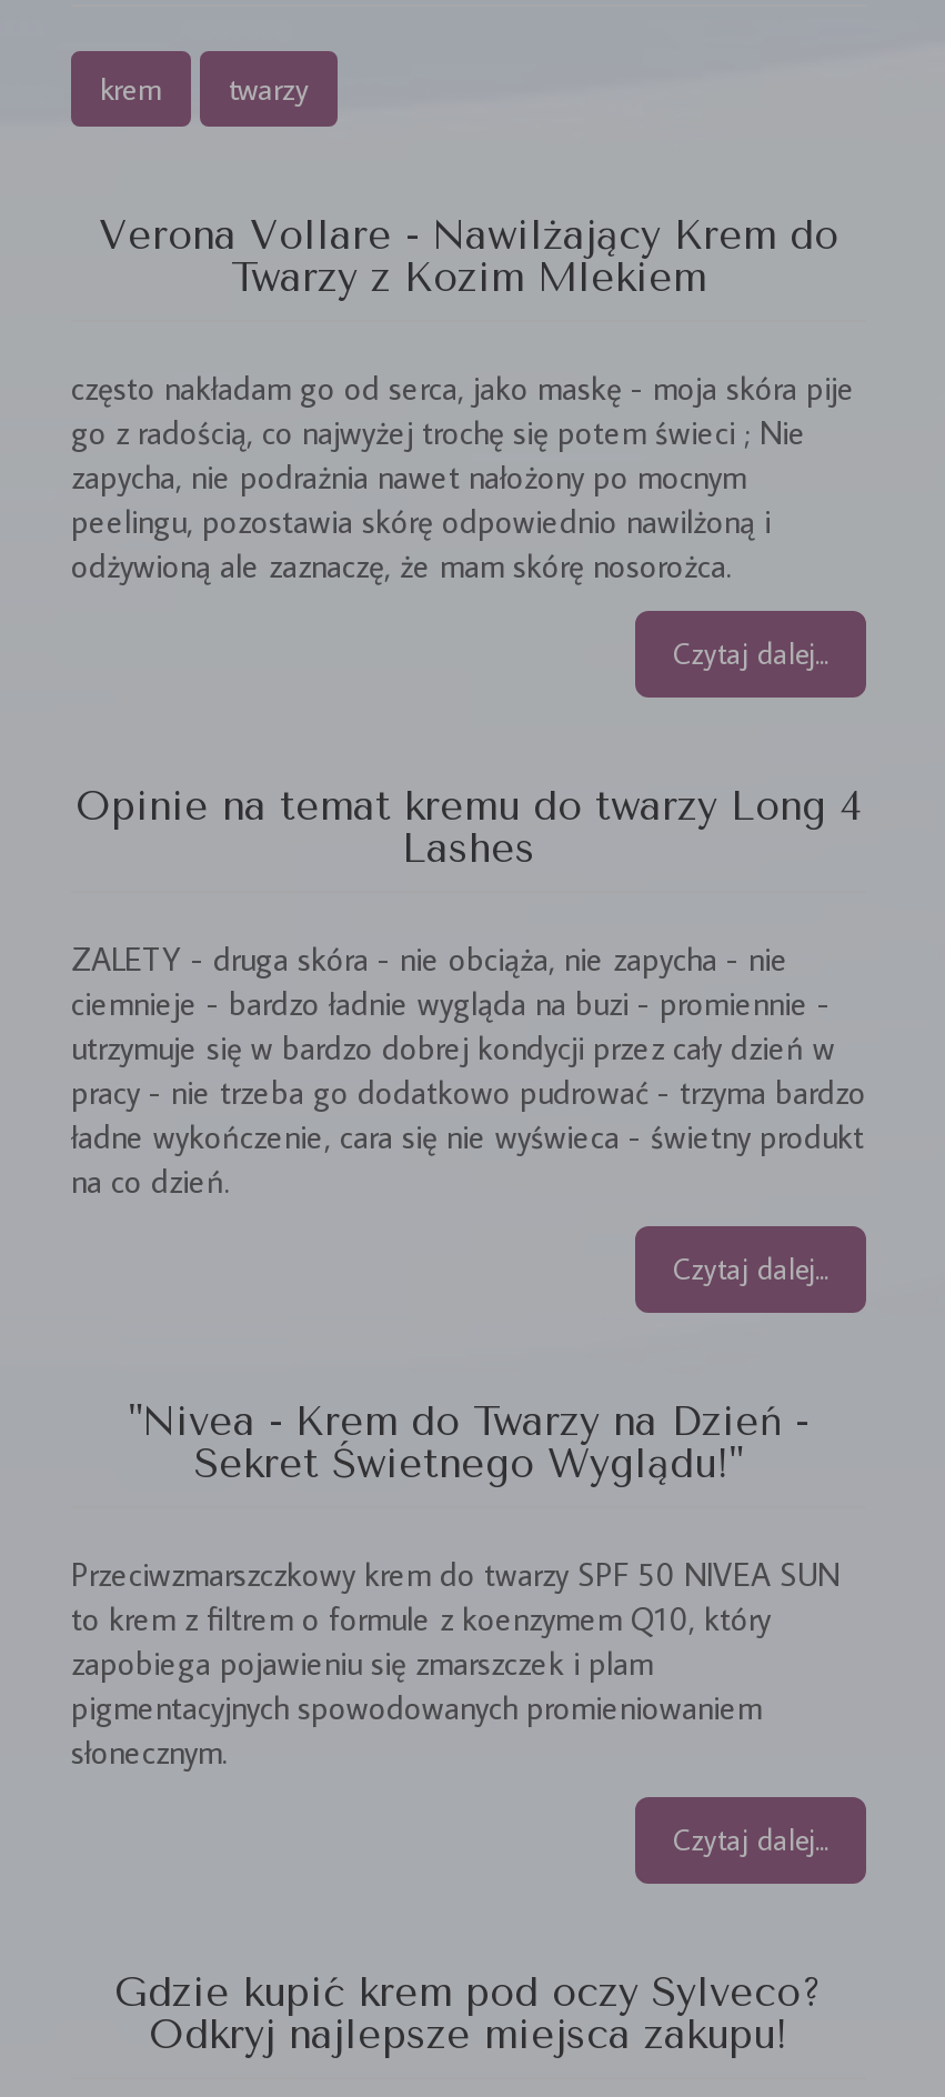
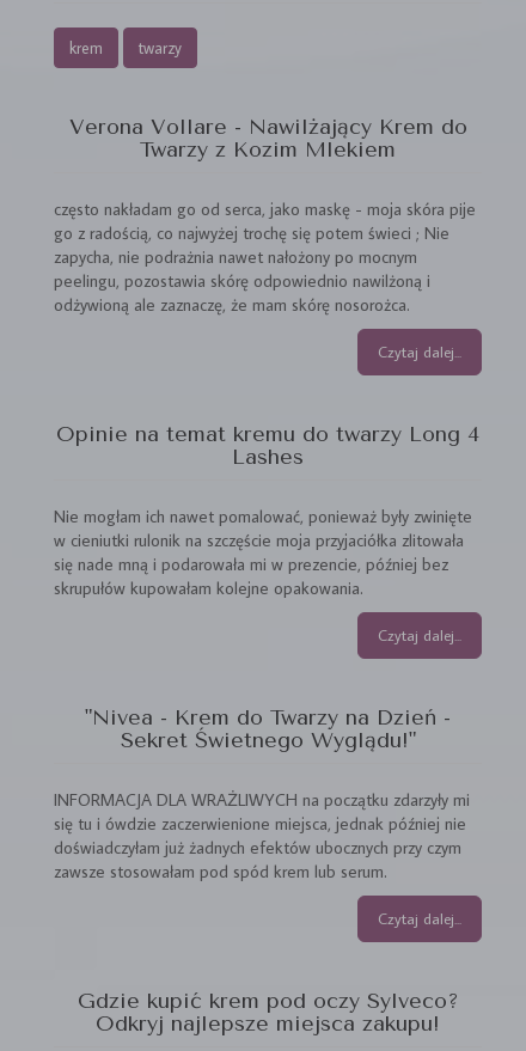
- ZALETY - druga skóra - nie obciąża, nie zapycha - nie
- ciemnieje - bardzo ładnie wygląda na buzi - promiennie -
- utrzymuje się w bardzo dobrej kondycji przez cały dzień w
- pracy - nie trzeba go dodatkowo pudrować - trzyma bardzo
- ładne wykończenie, cara się nie wyświeca - świetny produkt
- na co dzień.
+ Nie mogłam ich nawet pomalować, ponieważ były zwinięte
+ w cieniutki rulonik na szczęście moja przyjaciółka zlitowała
+ się nade mną i podarowała mi w prezencie, później bez
+ skrupułów kupowałam kolejne opakowania.

- Przeciwzmarszczkowy krem do twarzy SPF 50 NIVEA SUN
- to krem z filtrem o formule z koenzymem Q10, który
- zapobiega pojawieniu się zmarszczek i plam
- pigmentacyjnych spowodowanych promieniowaniem
- słonecznym.
+ INFORMACJA DLA WRAŻLIWYCH na początku zdarzyły mi
+ się tu i ówdzie zaczerwienione miejsca, jednak później nie
+ doświadczyłam już żadnych efektów ubocznych przy czym
+ zawsze stosowałam pod spód krem lub serum.
